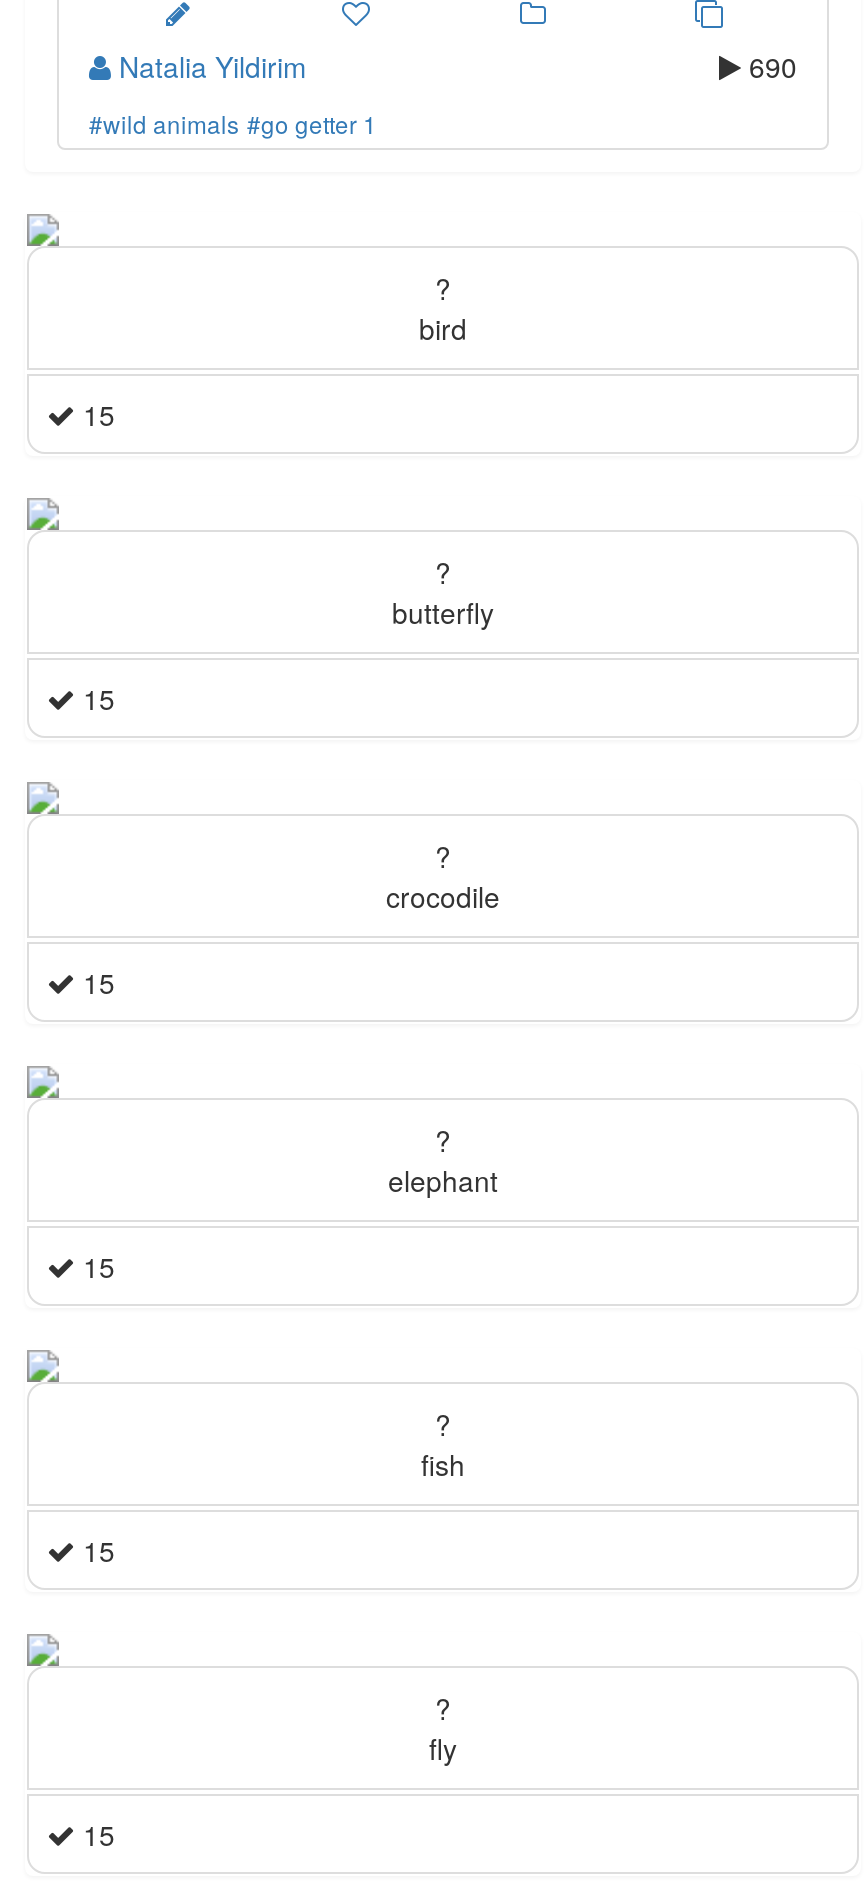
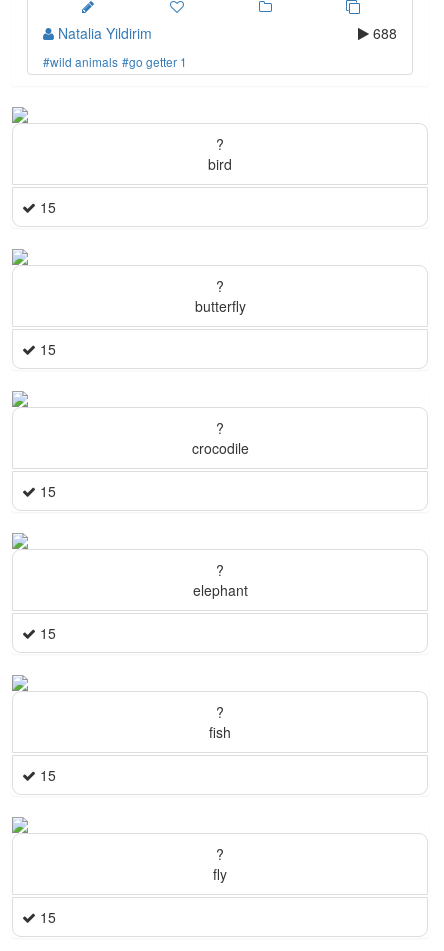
- 690
+ 688
